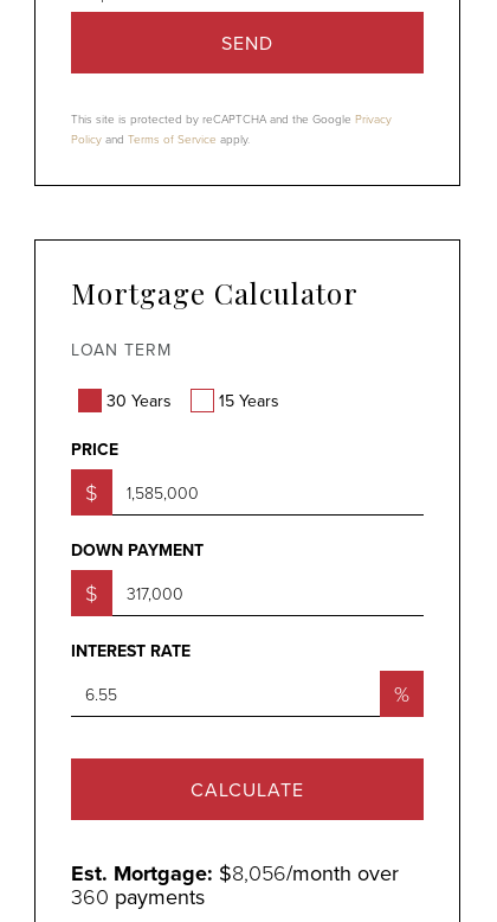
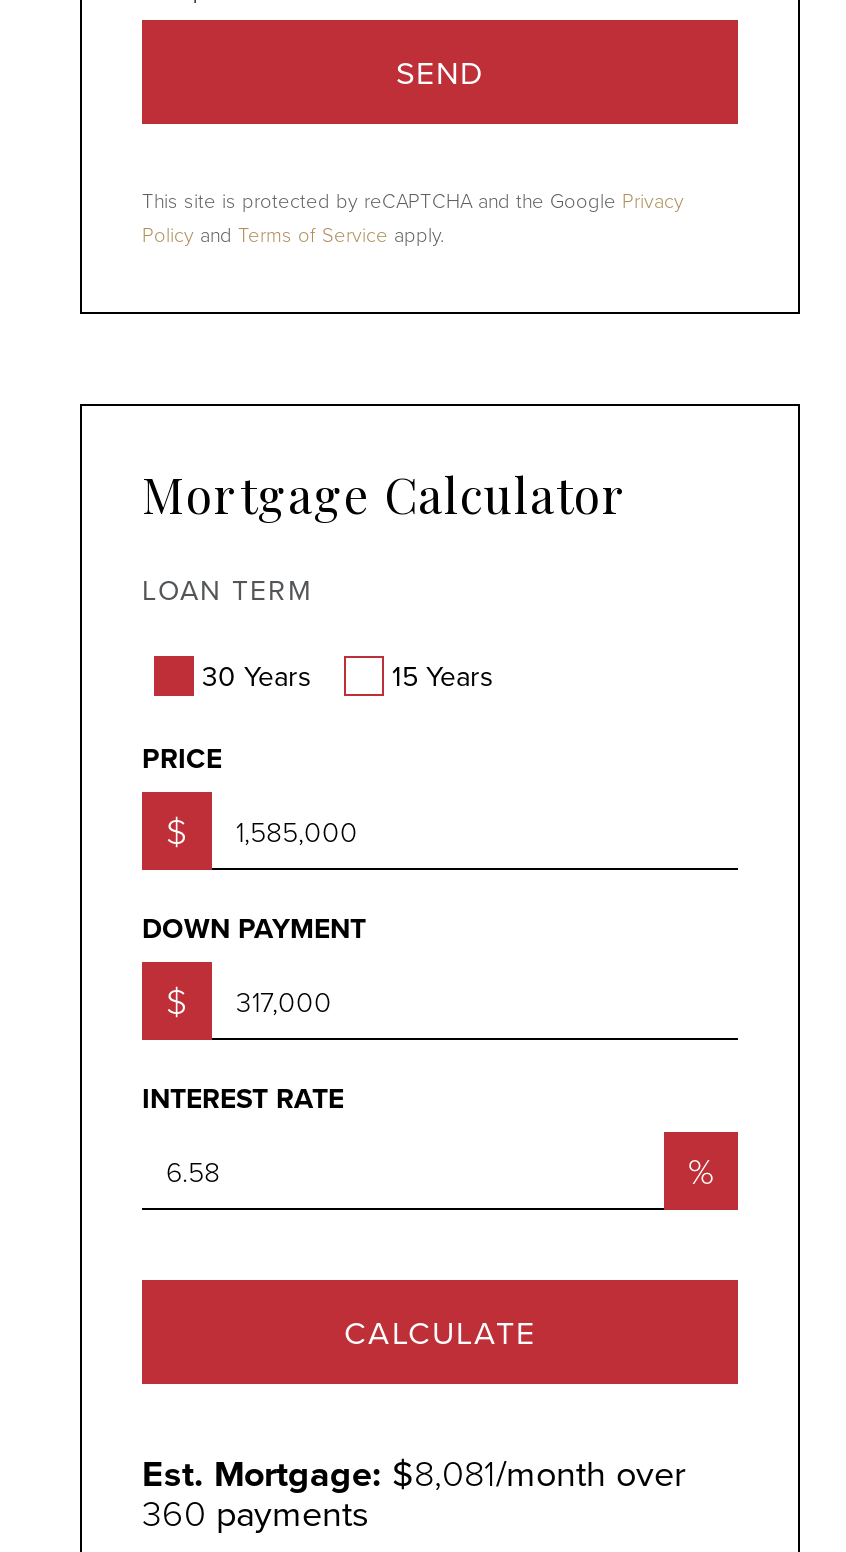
- Est. Mortgage: $8,056/month over
+ Est. Mortgage: $8,081/month over
